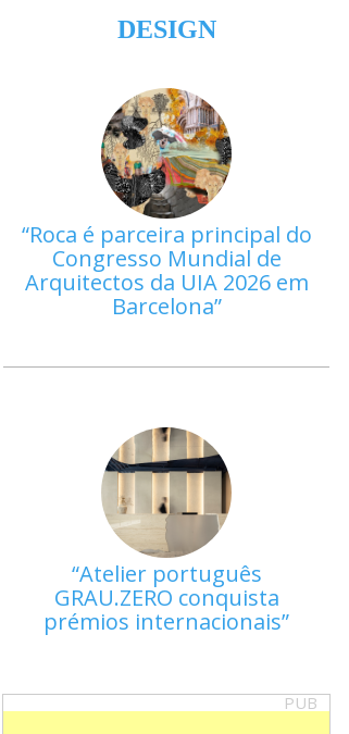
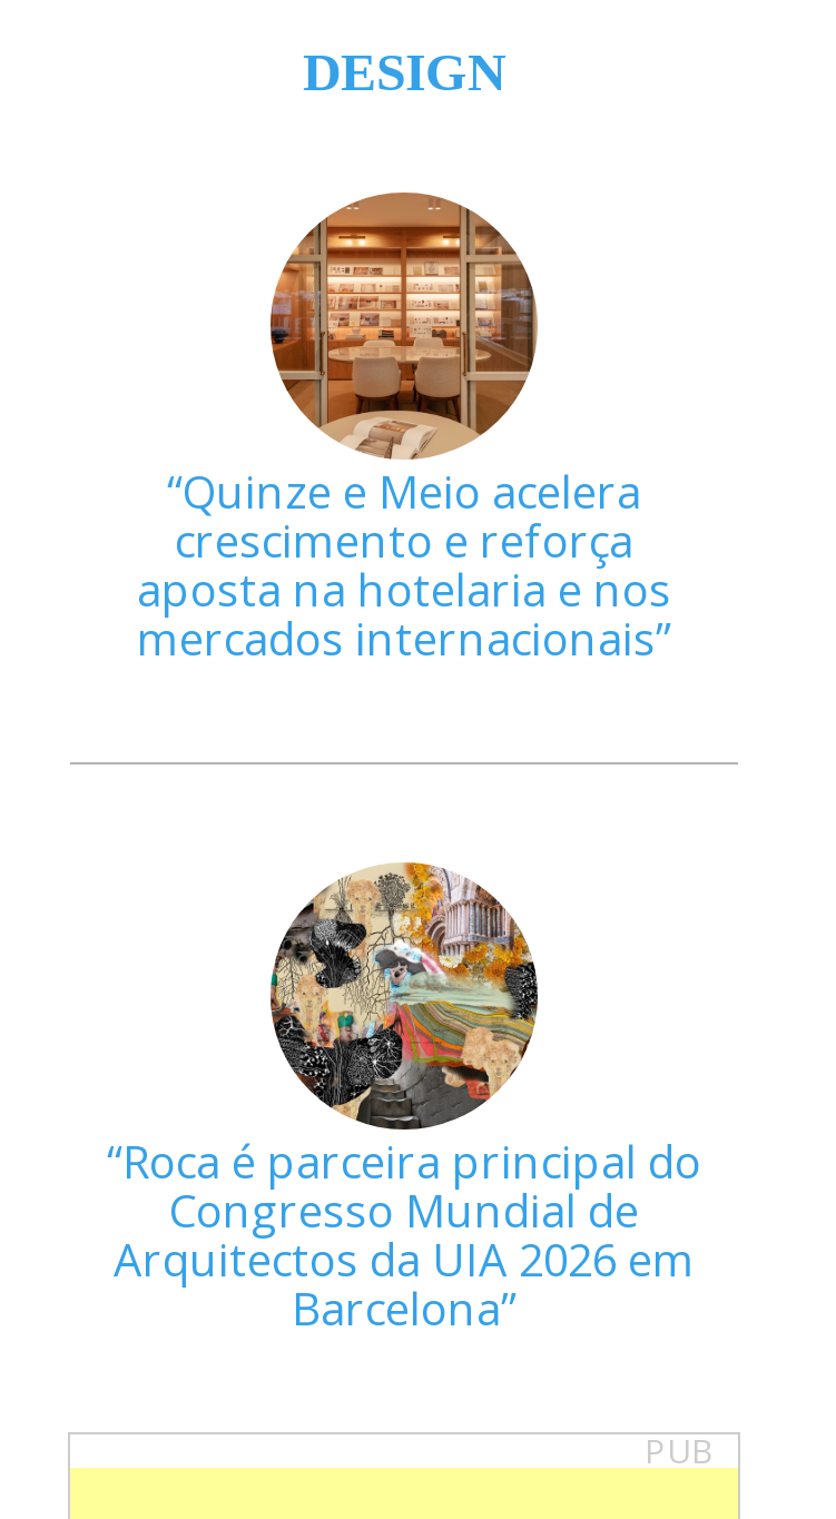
+ [image]
+ Quinze e Meio acelera
+ crescimento e reforça
+ aposta na hotelaria e nos
+ mercados internacionais

moved down: [image] | Roca é parceira principal do | Congresso Mundial de | Arquitectos da UIA 2026 em | Barcelona

- [image]
- Atelier português
- GRAU.ZERO conquista
- prémios internacionais
